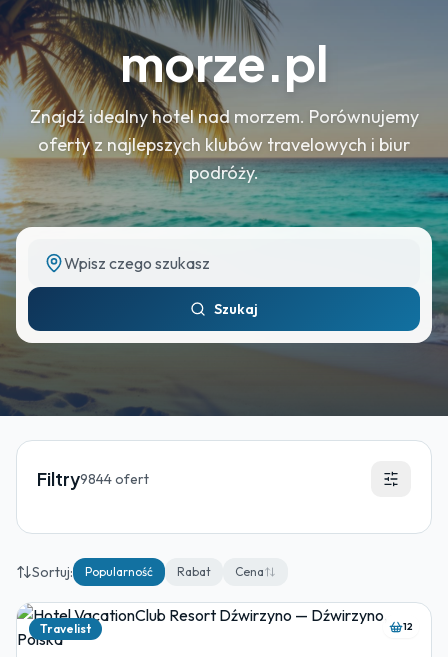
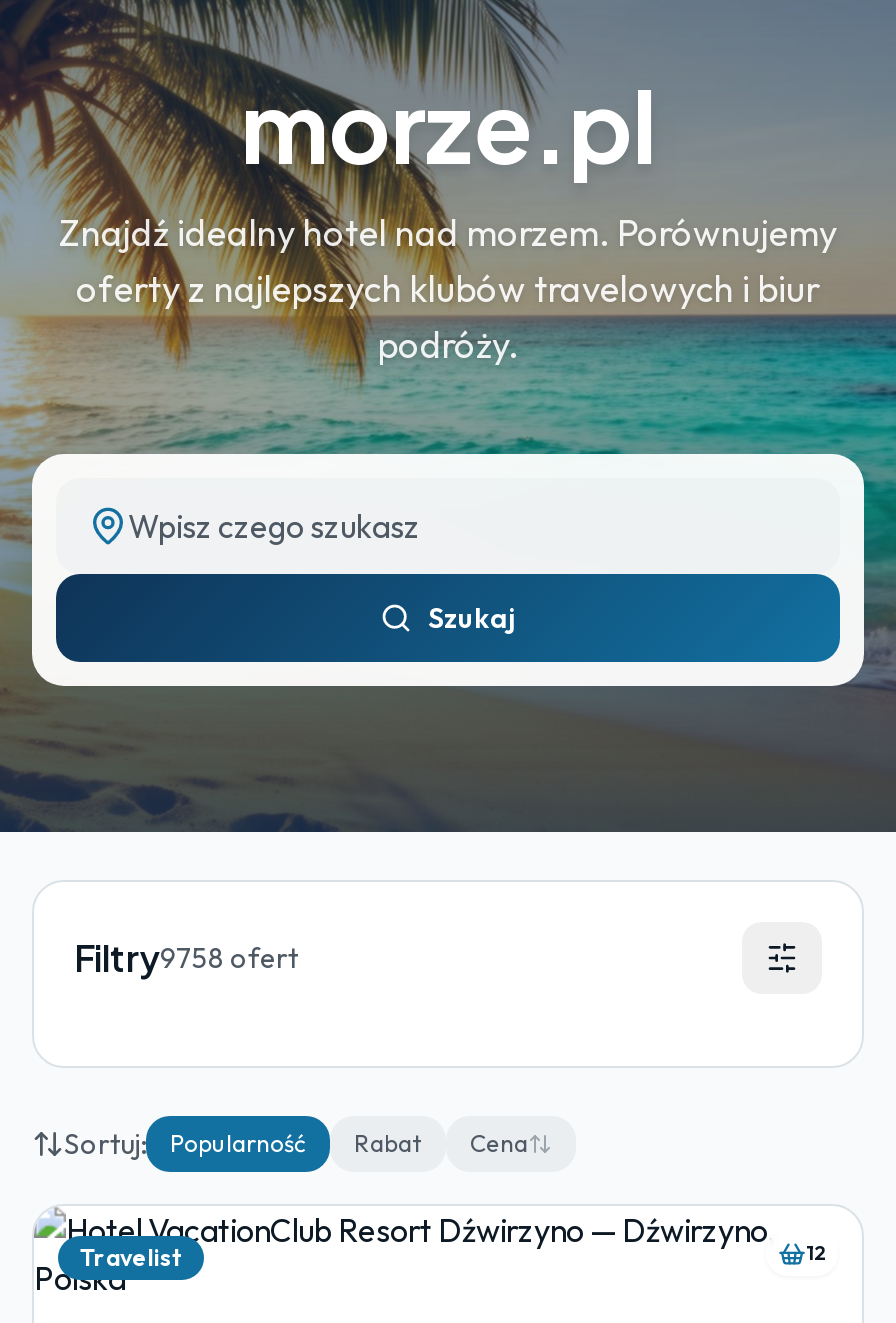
- Filtry9844 ofert
+ Filtry9758 ofert
